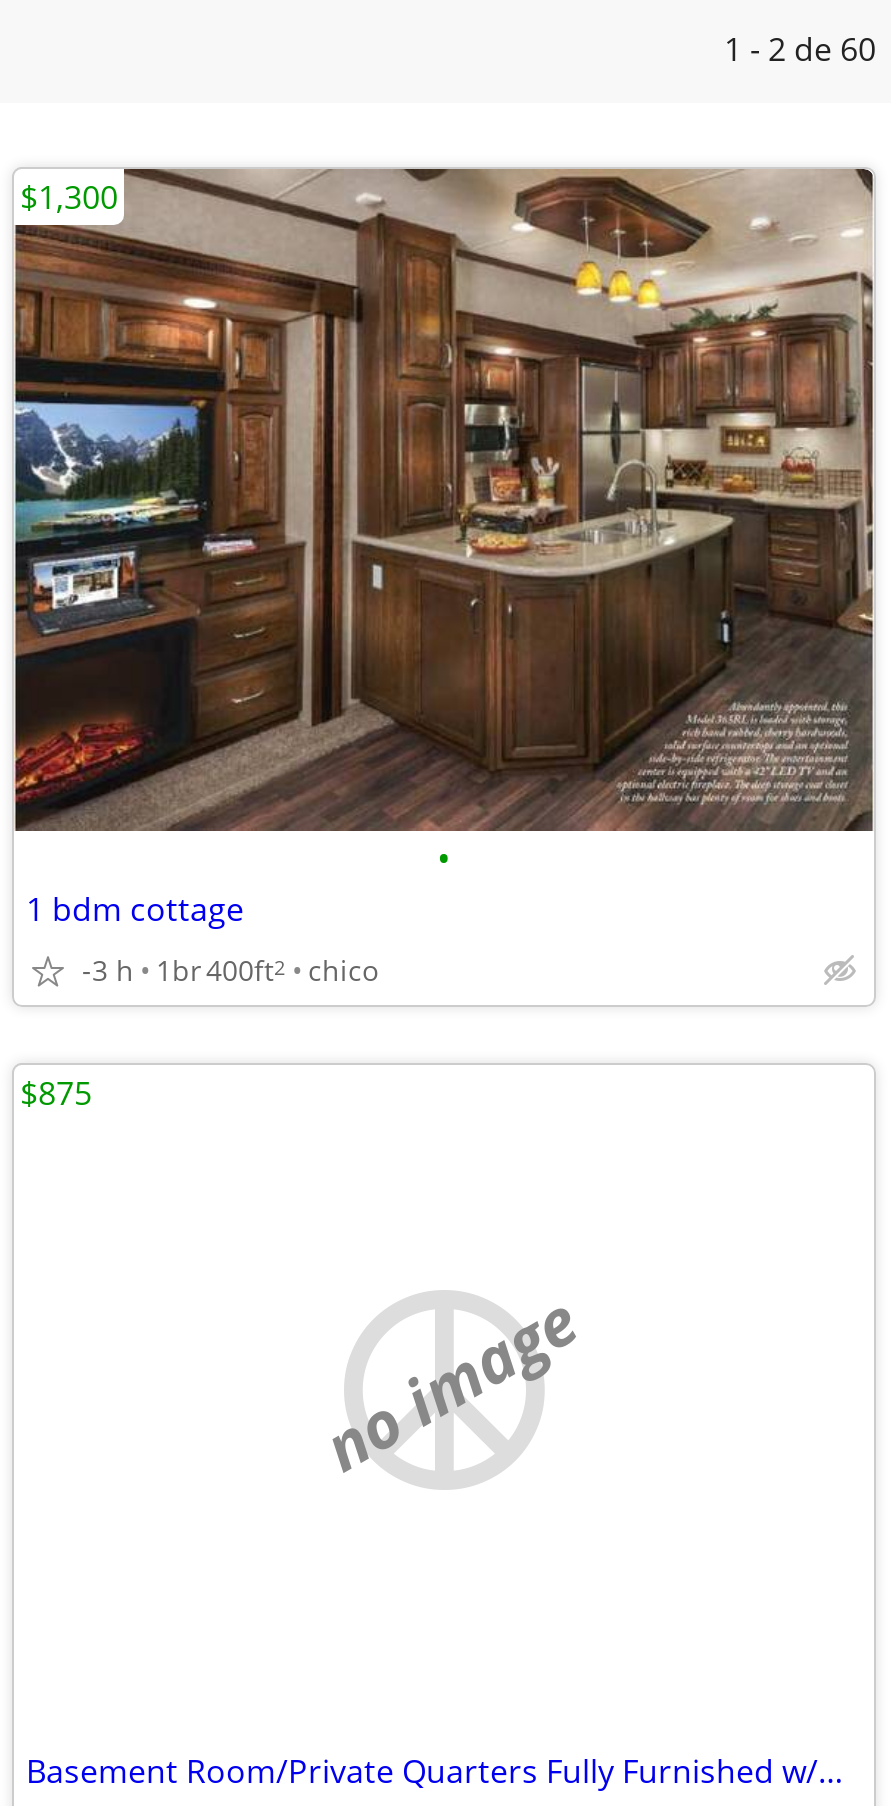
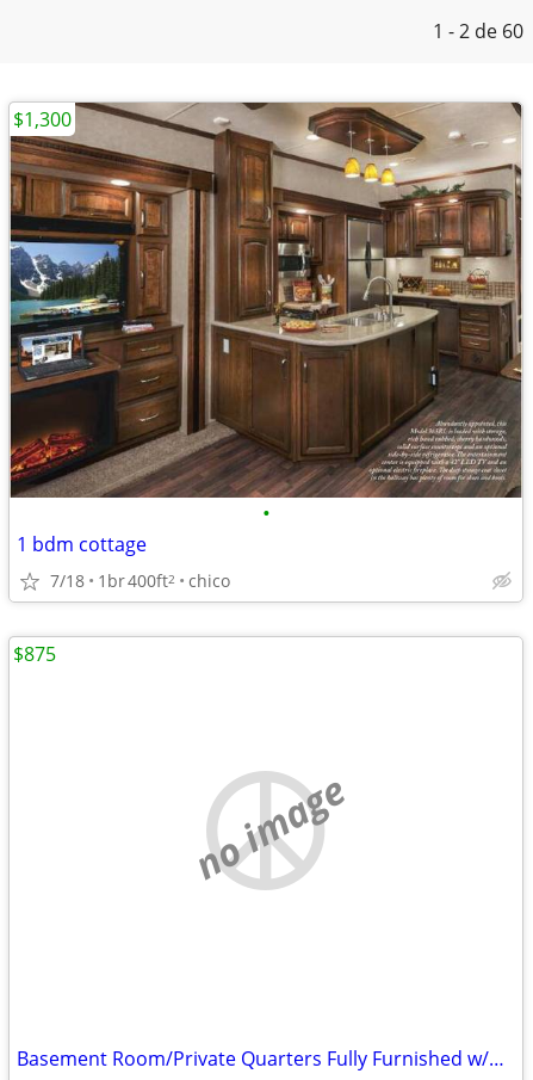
- -3 h 1br 400ft2 chico
+ 7/18 1br 400ft2 chico
